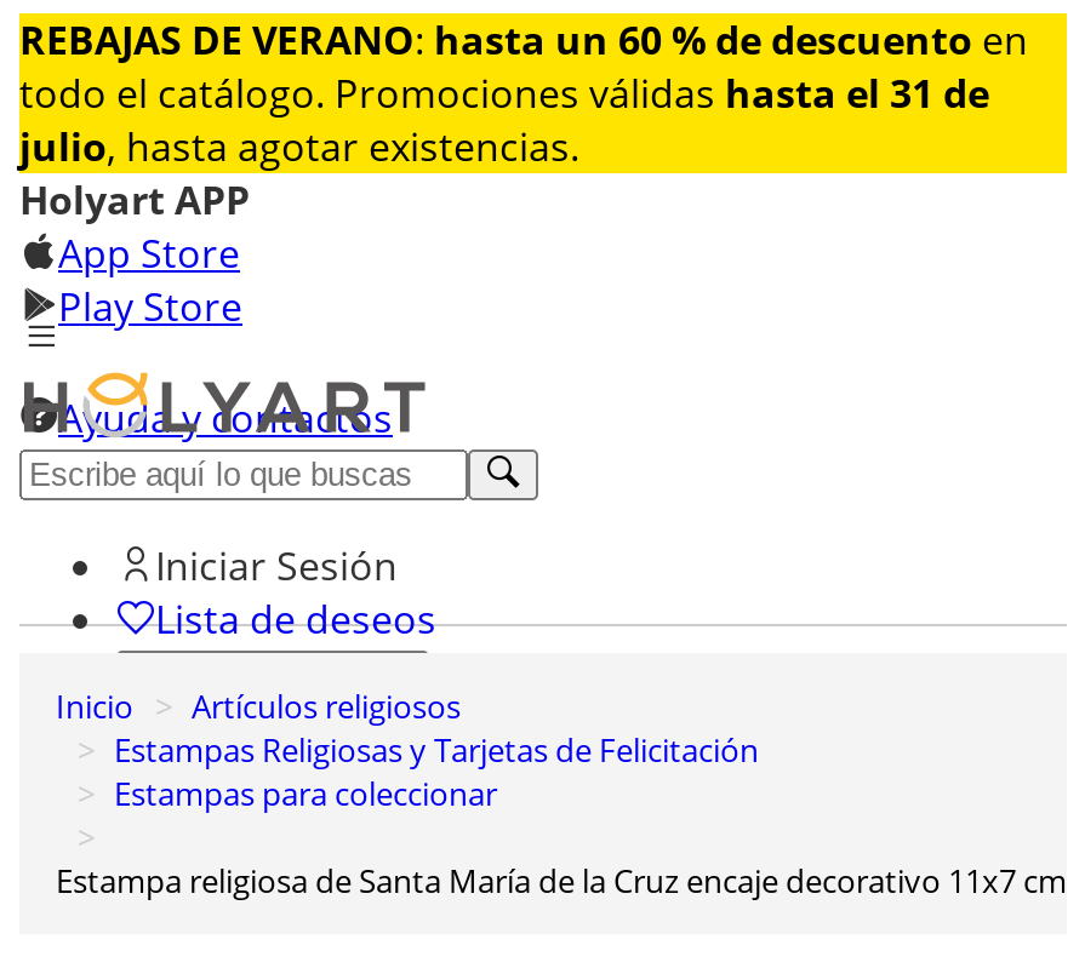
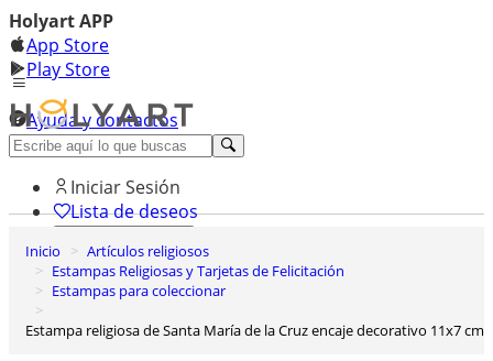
- [image]
- REBAJAS DE VERANO: hasta un 60 % de descuento en
- todo el catálogo. Promociones válidas hasta el 31 de
- julio, hasta agotar existencias.
